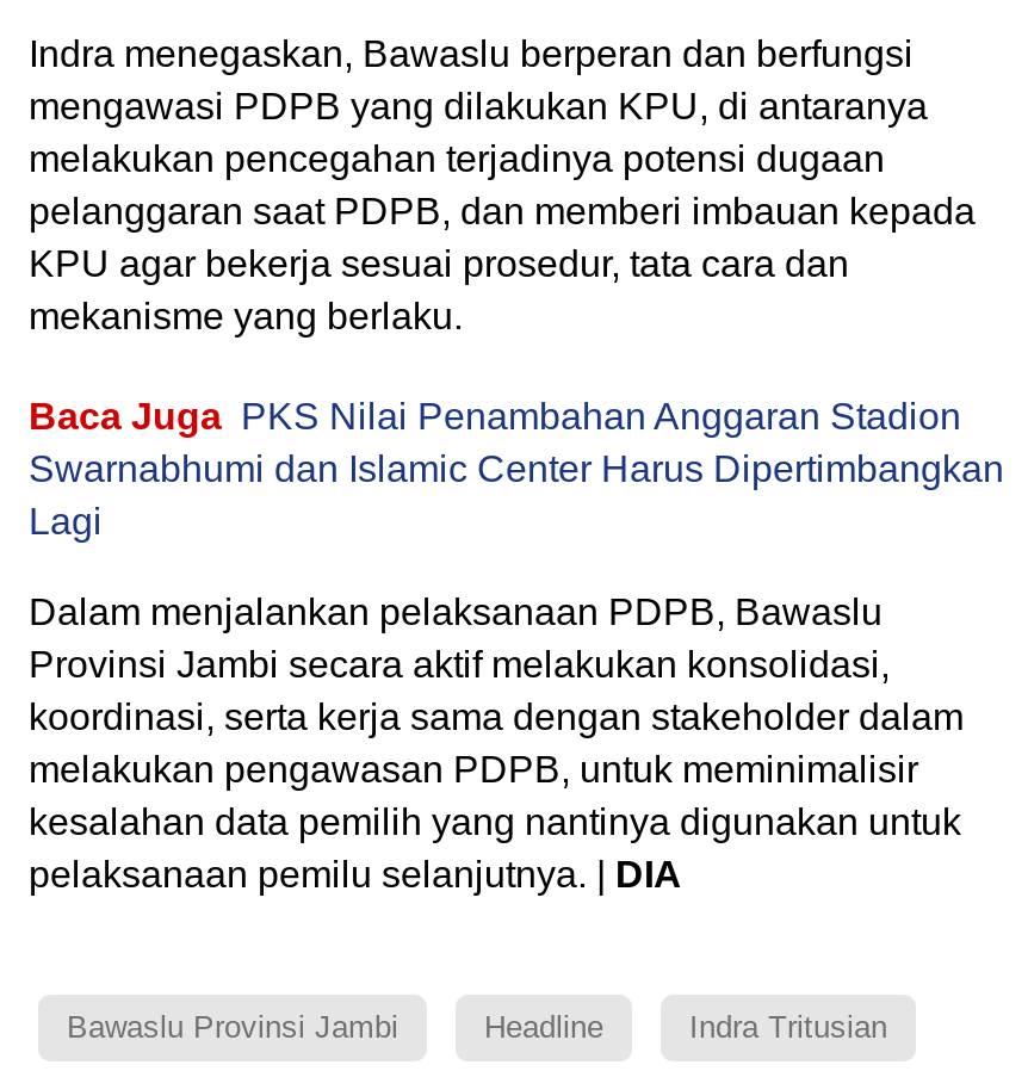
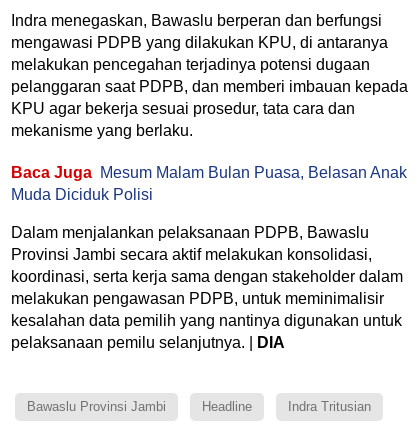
- Baca Juga PKS Nilai Penambahan Anggaran Stadion
- Swarnabhumi dan Islamic Center Harus Dipertimbangkan
- Lagi
+ Baca Juga Mesum Malam Bulan Puasa, Belasan Anak
+ Muda Diciduk Polisi
